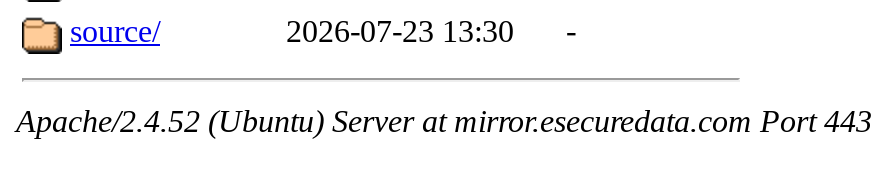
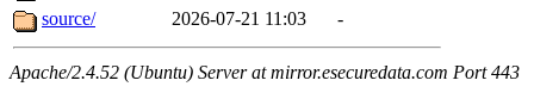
- 2026-07-23 13:30
+ 2026-07-21 11:03
